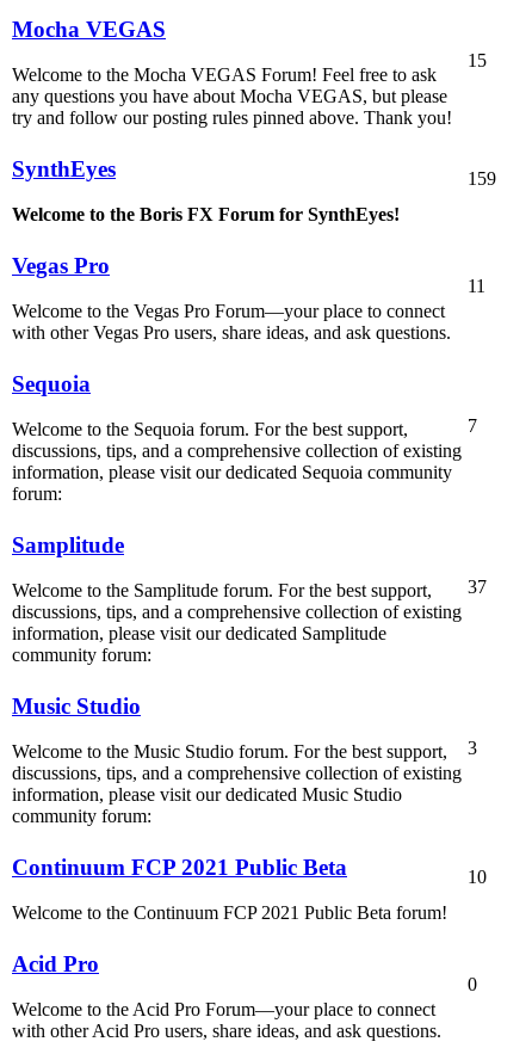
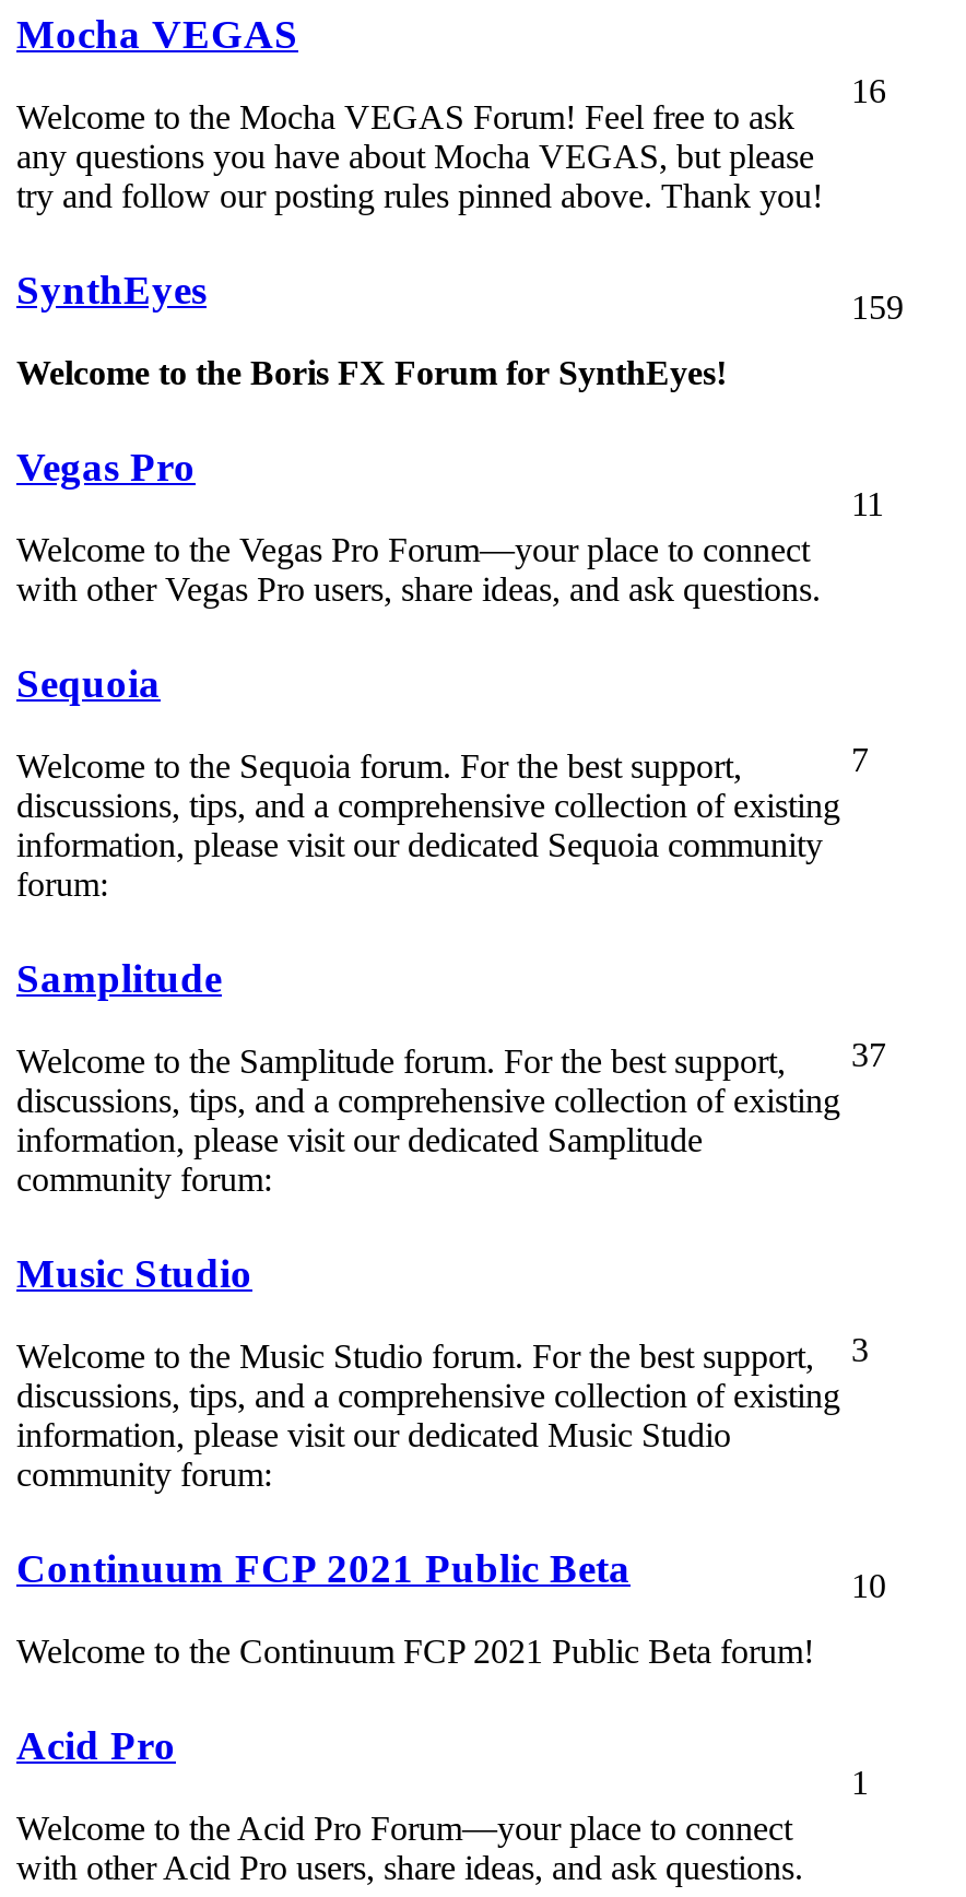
- 15
+ 16

- 0
+ 1
